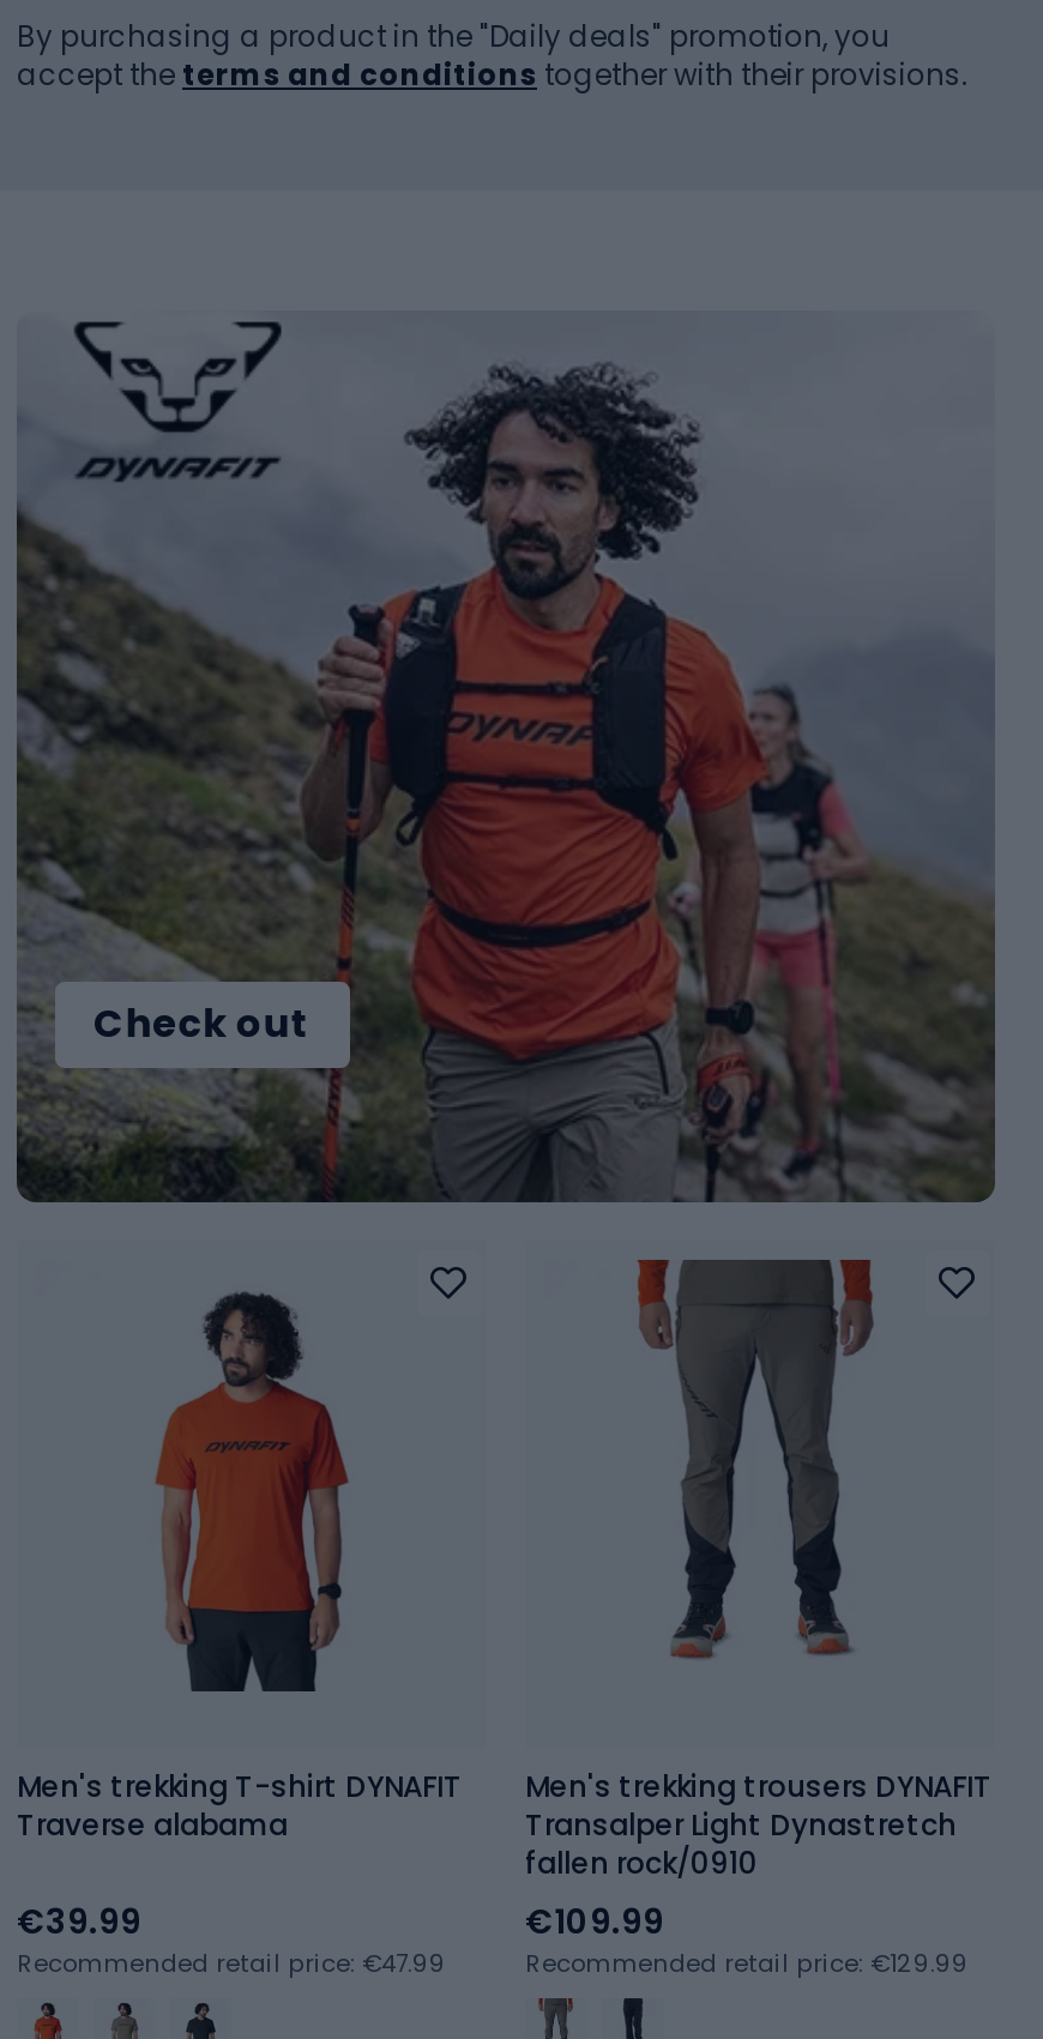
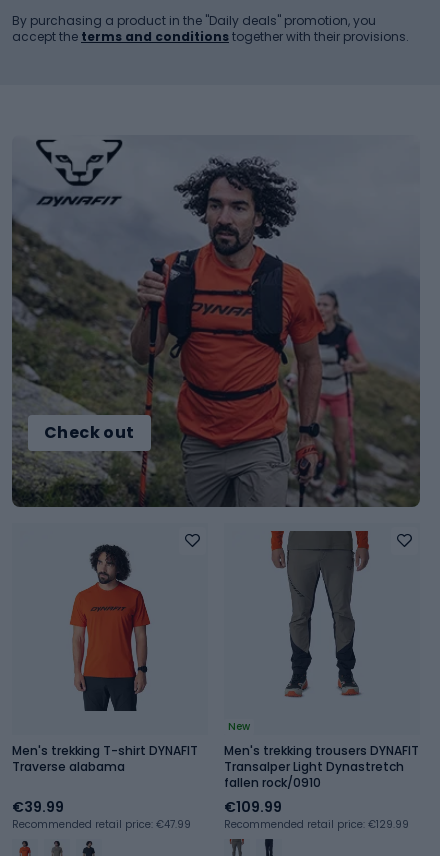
+ New
